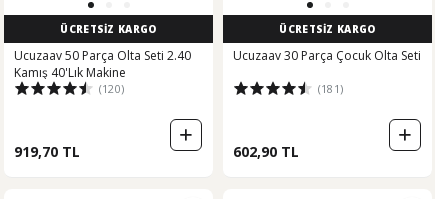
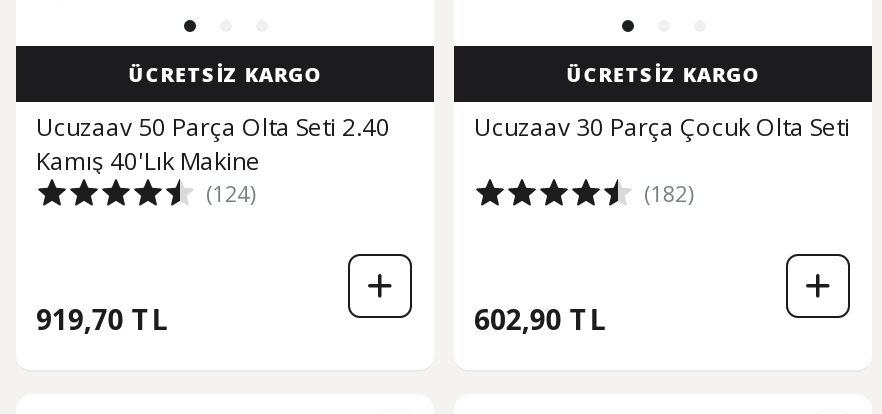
- (120)
+ (124)

- (181)
+ (182)
